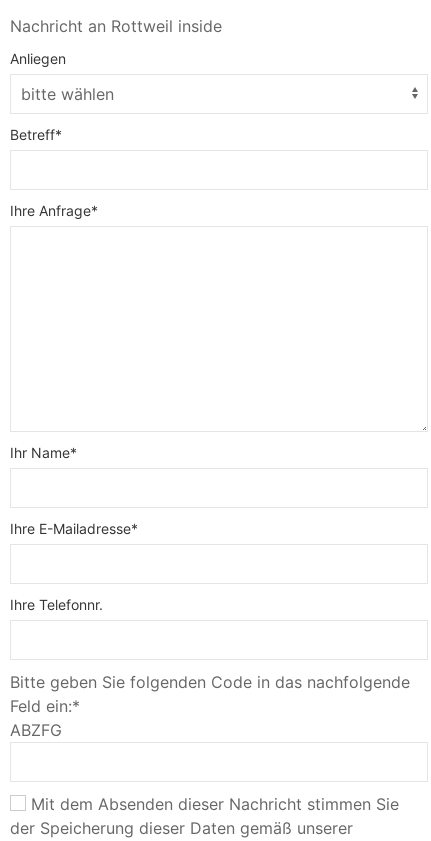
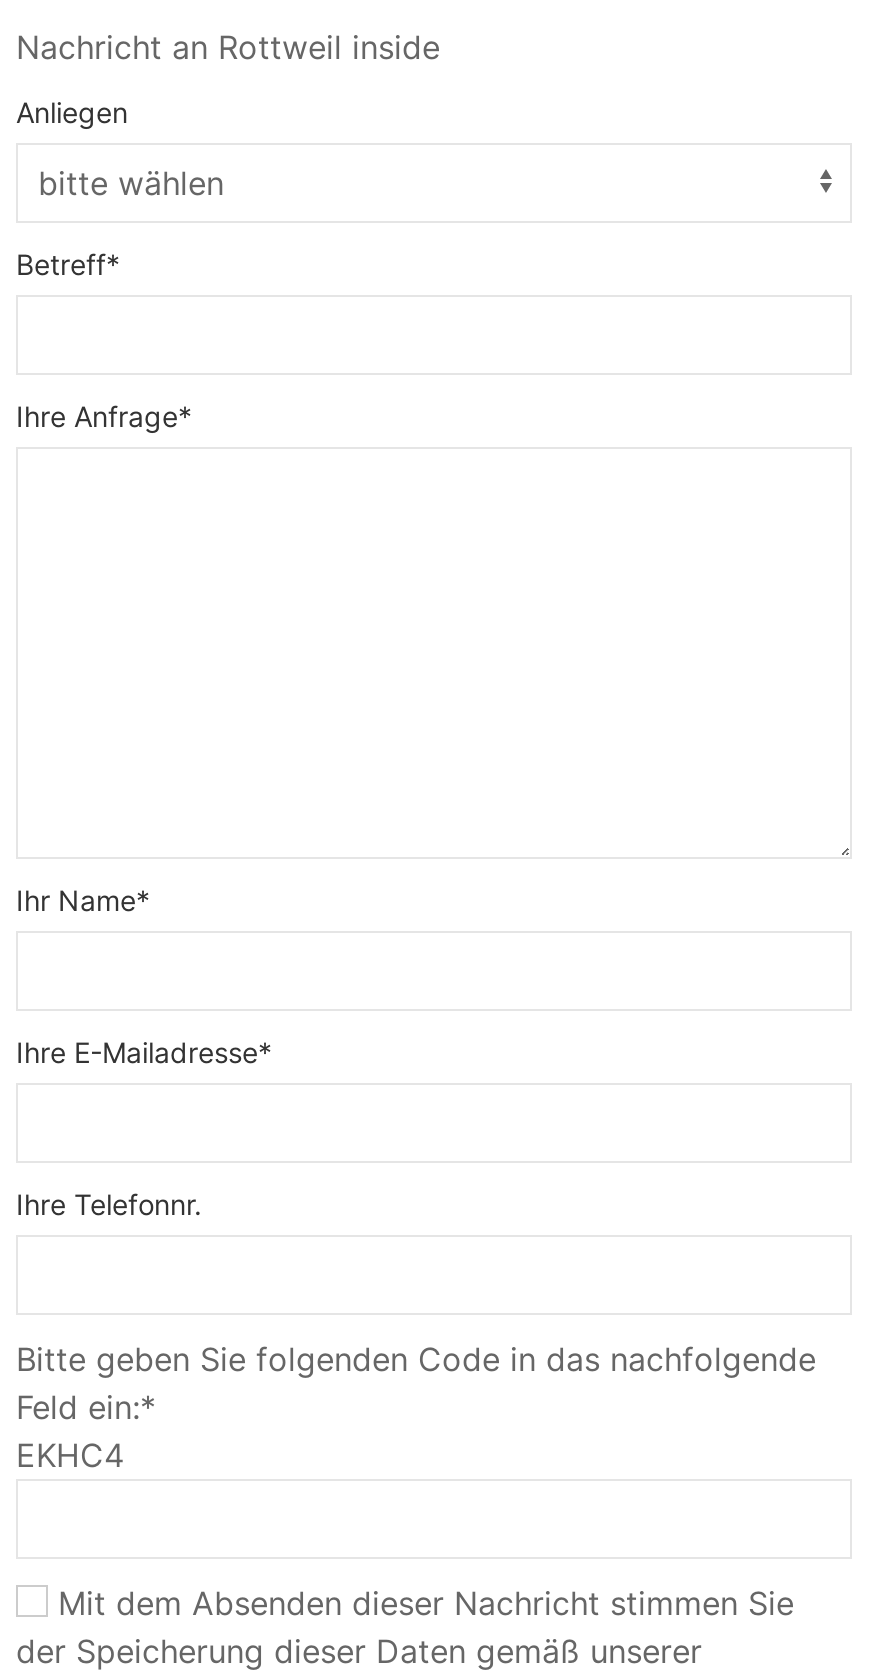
- ABZFG
+ EKHC4
